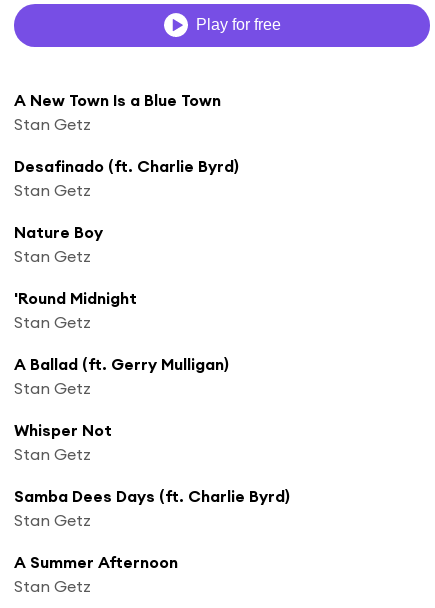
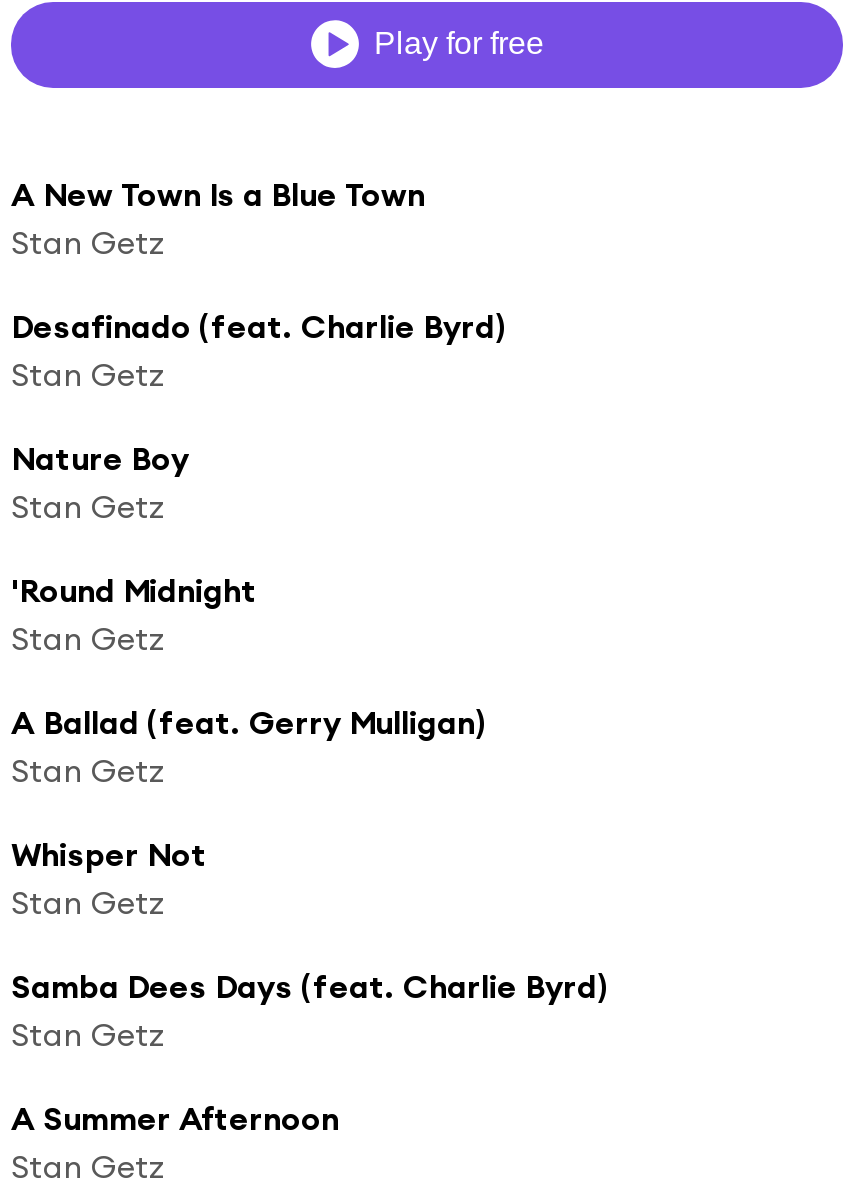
- Desafinado (ft. Charlie Byrd)
+ Desafinado (feat. Charlie Byrd)

- A Ballad (ft. Gerry Mulligan)
+ A Ballad (feat. Gerry Mulligan)

- Samba Dees Days (ft. Charlie Byrd)
+ Samba Dees Days (feat. Charlie Byrd)
